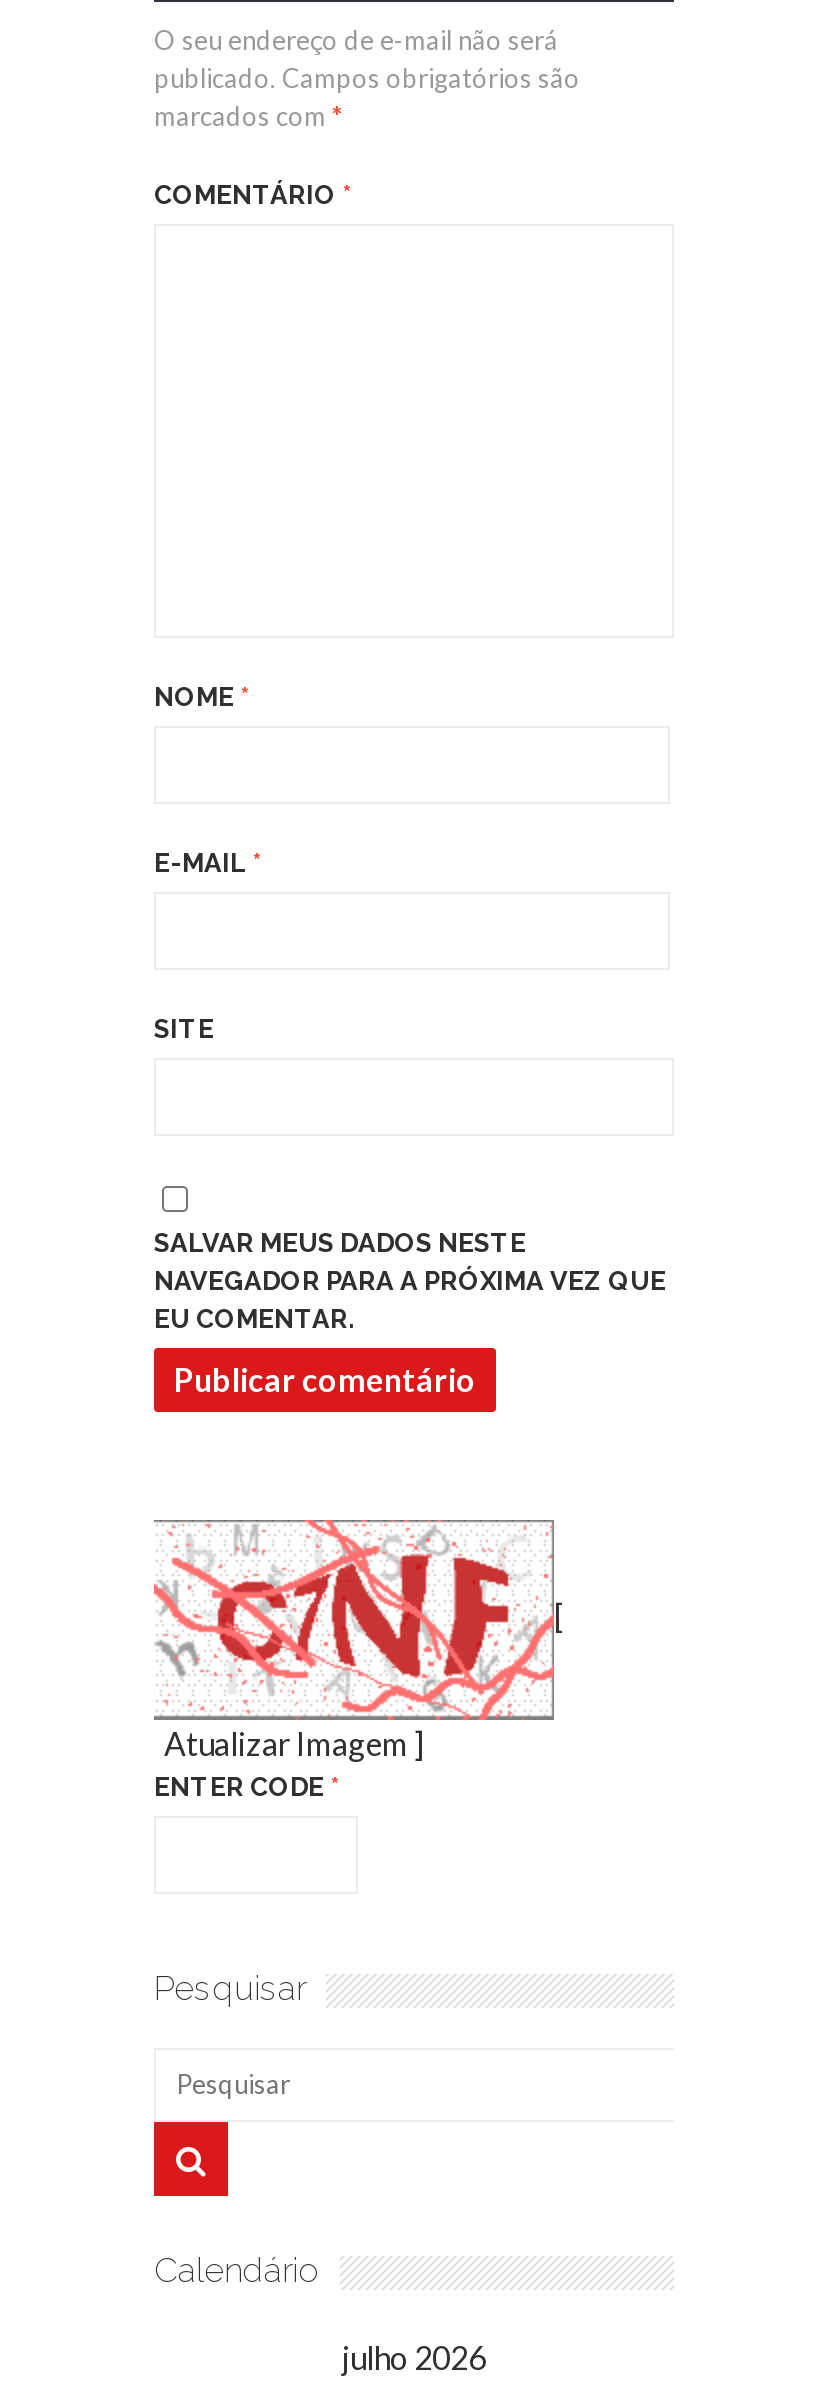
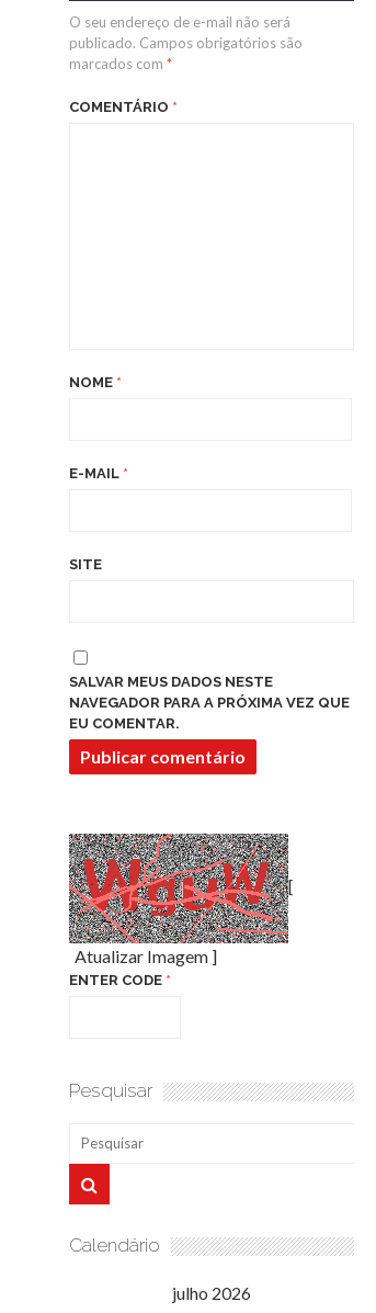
- [image]
+ [image]
